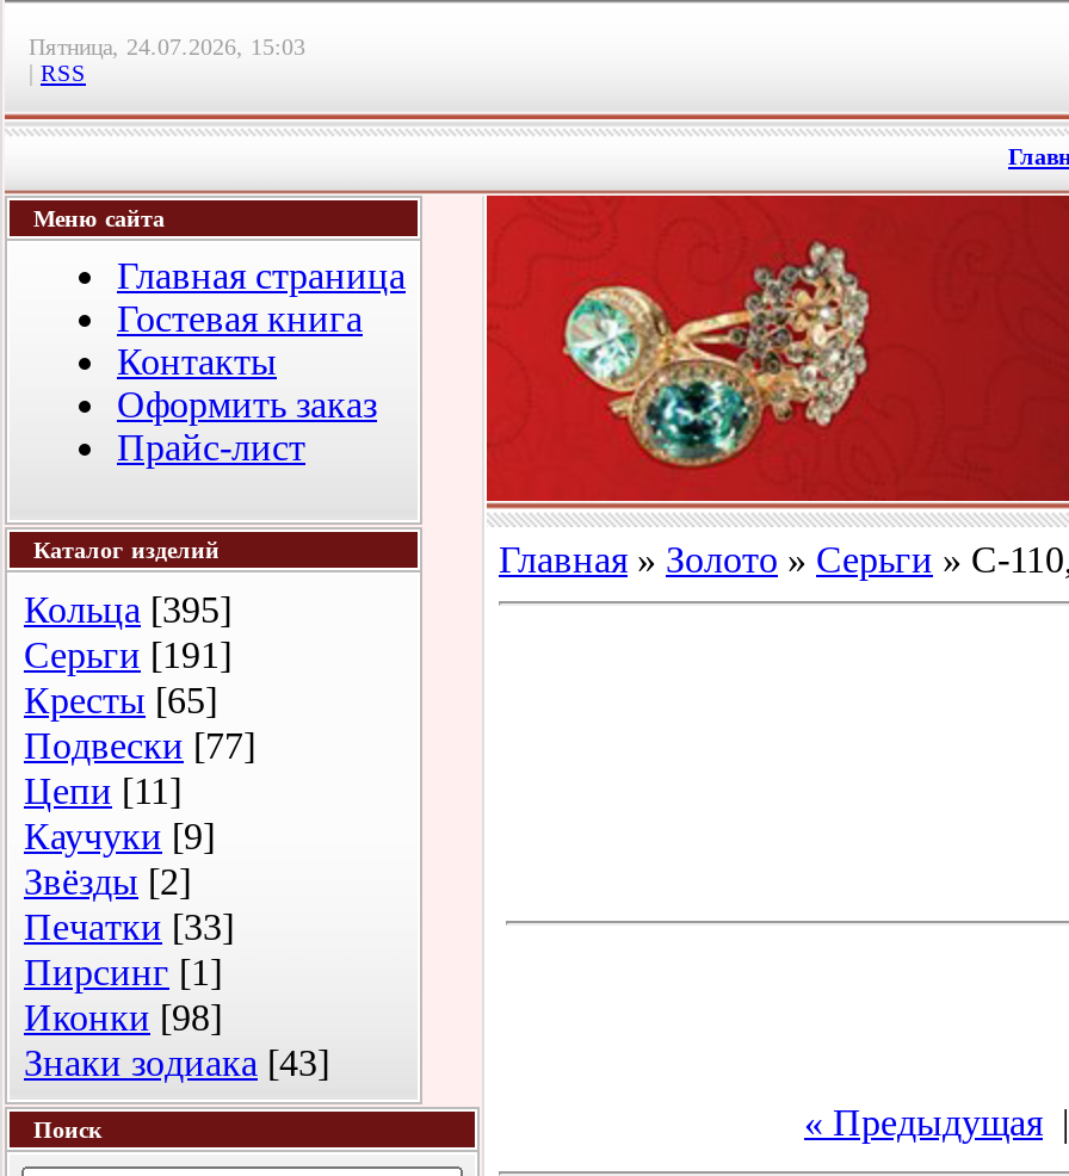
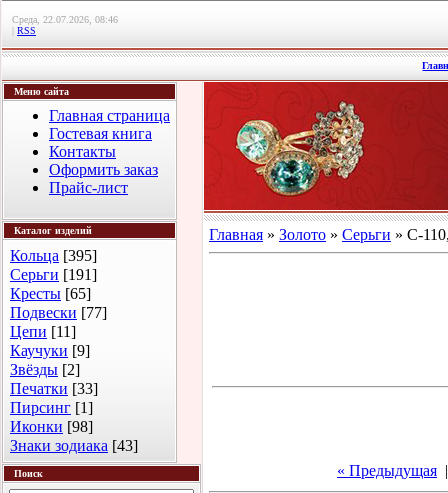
- Пятница, 24.07.2026, 15:03
+ Среда, 22.07.2026, 08:46
